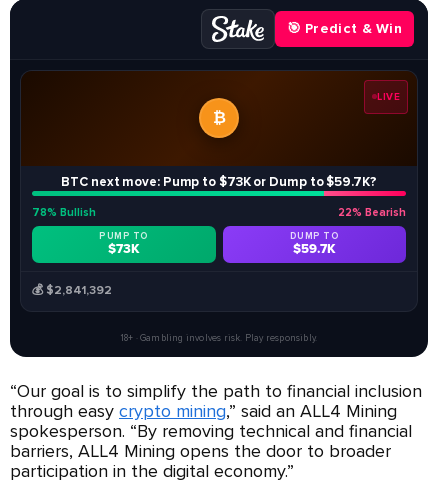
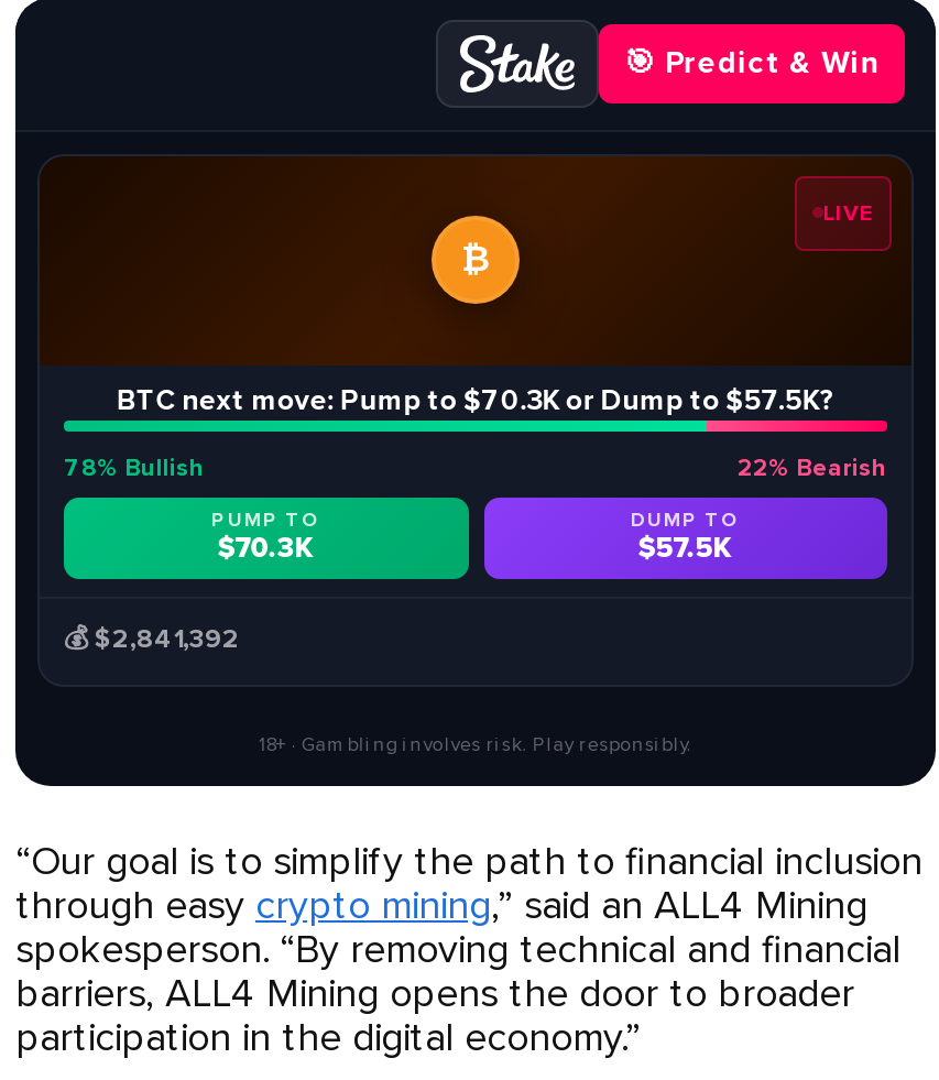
- BTC next move: Pump to $73K or Dump to $59.7K?
+ BTC next move: Pump to $70.3K or Dump to $57.5K?

- $73K
+ $70.3K

- $59.7K
+ $57.5K
